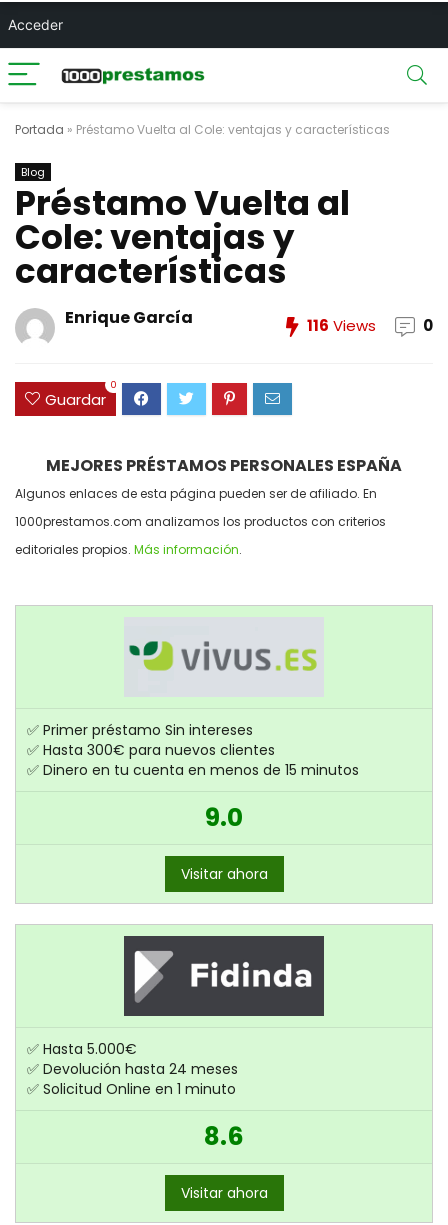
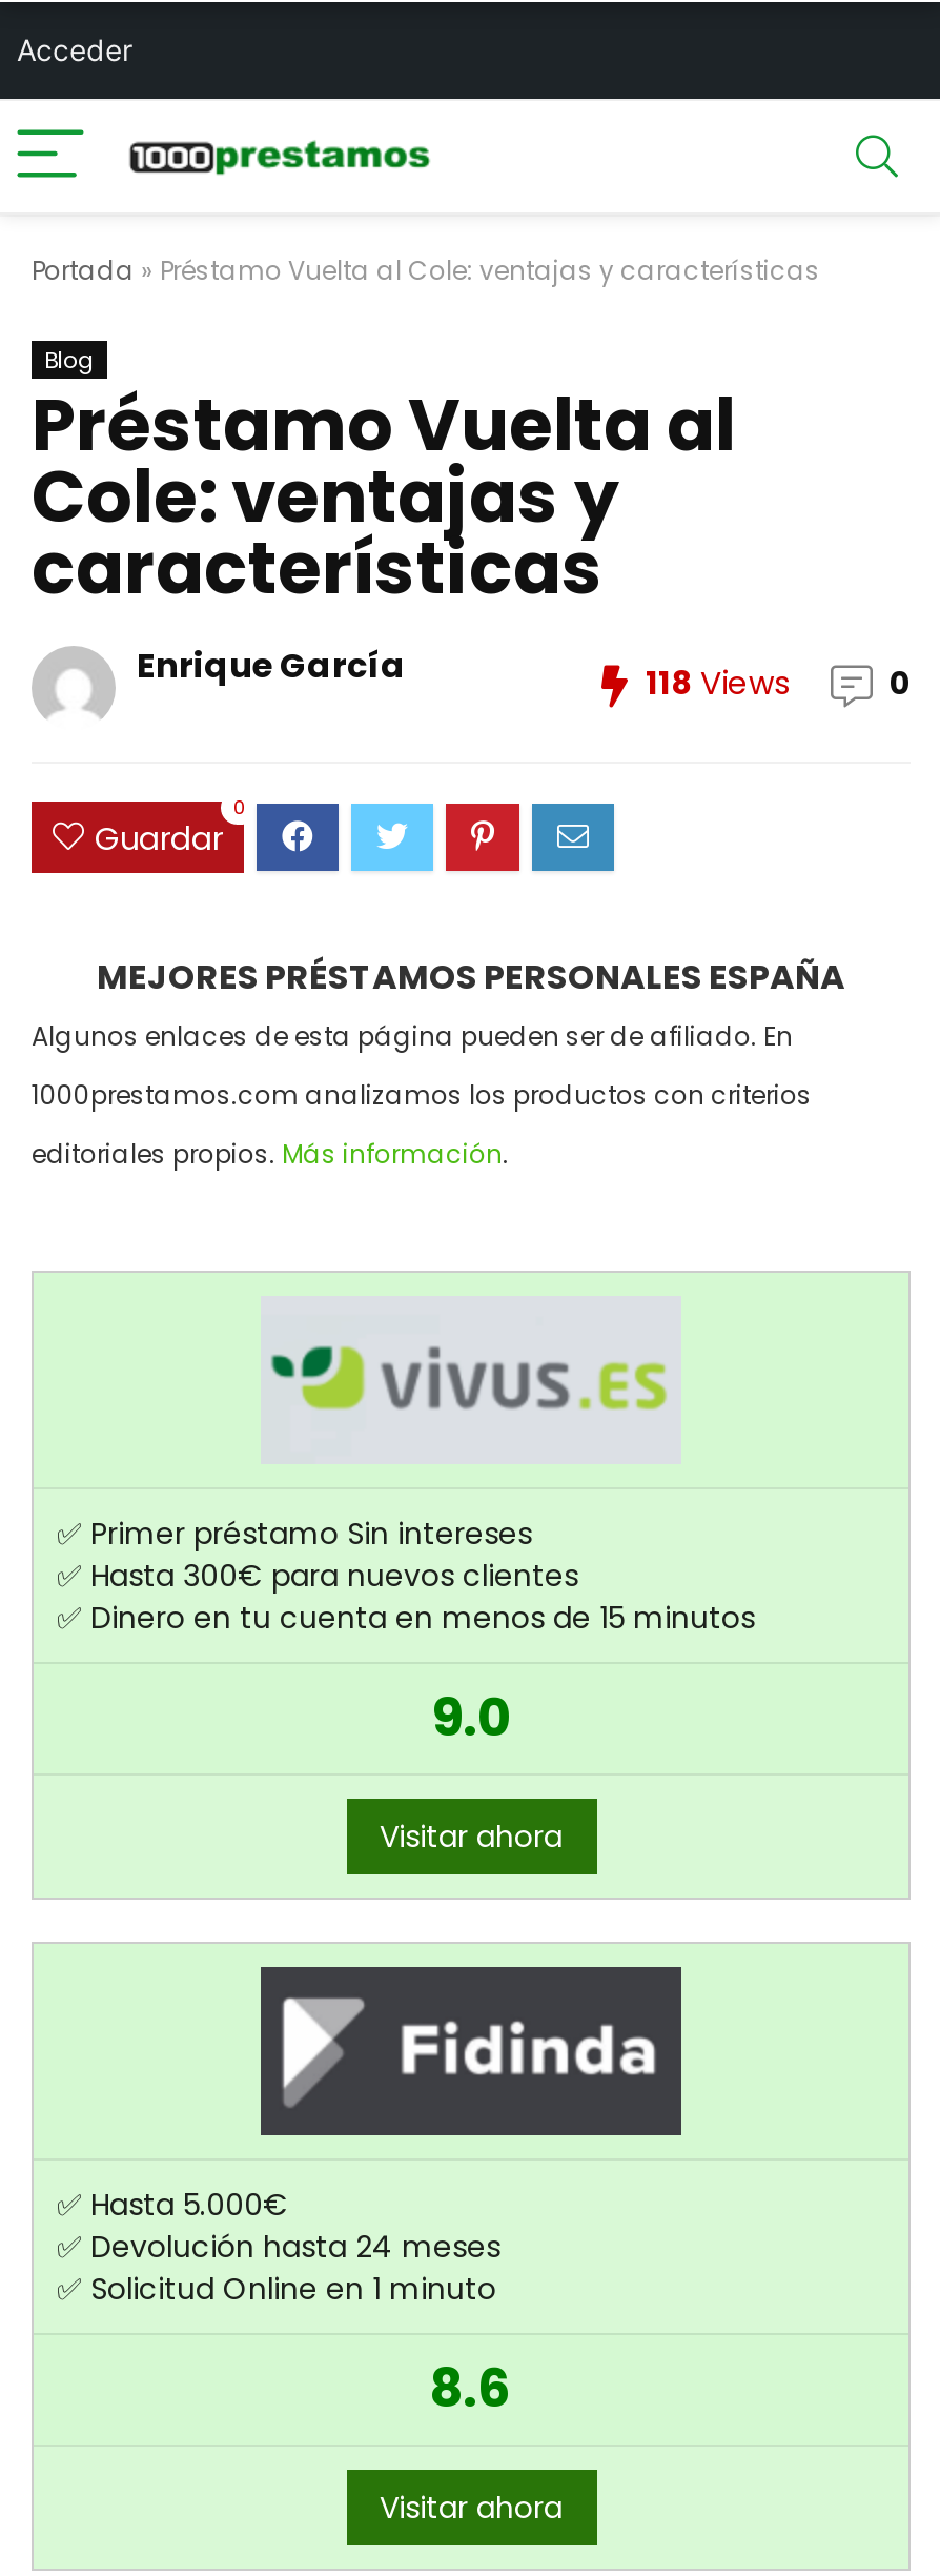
- 116 Views
+ 118 Views
